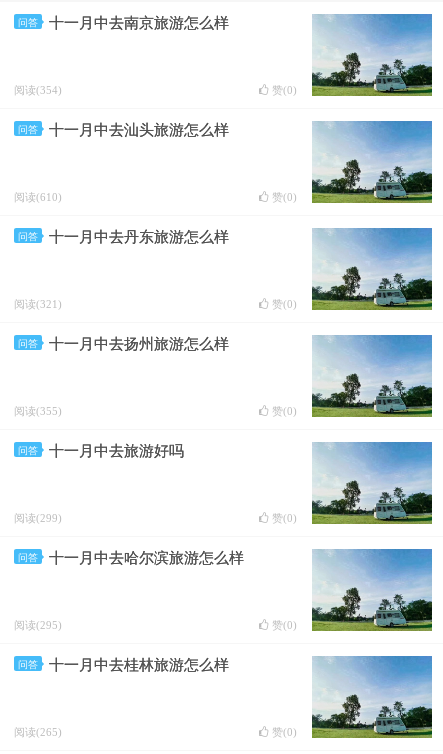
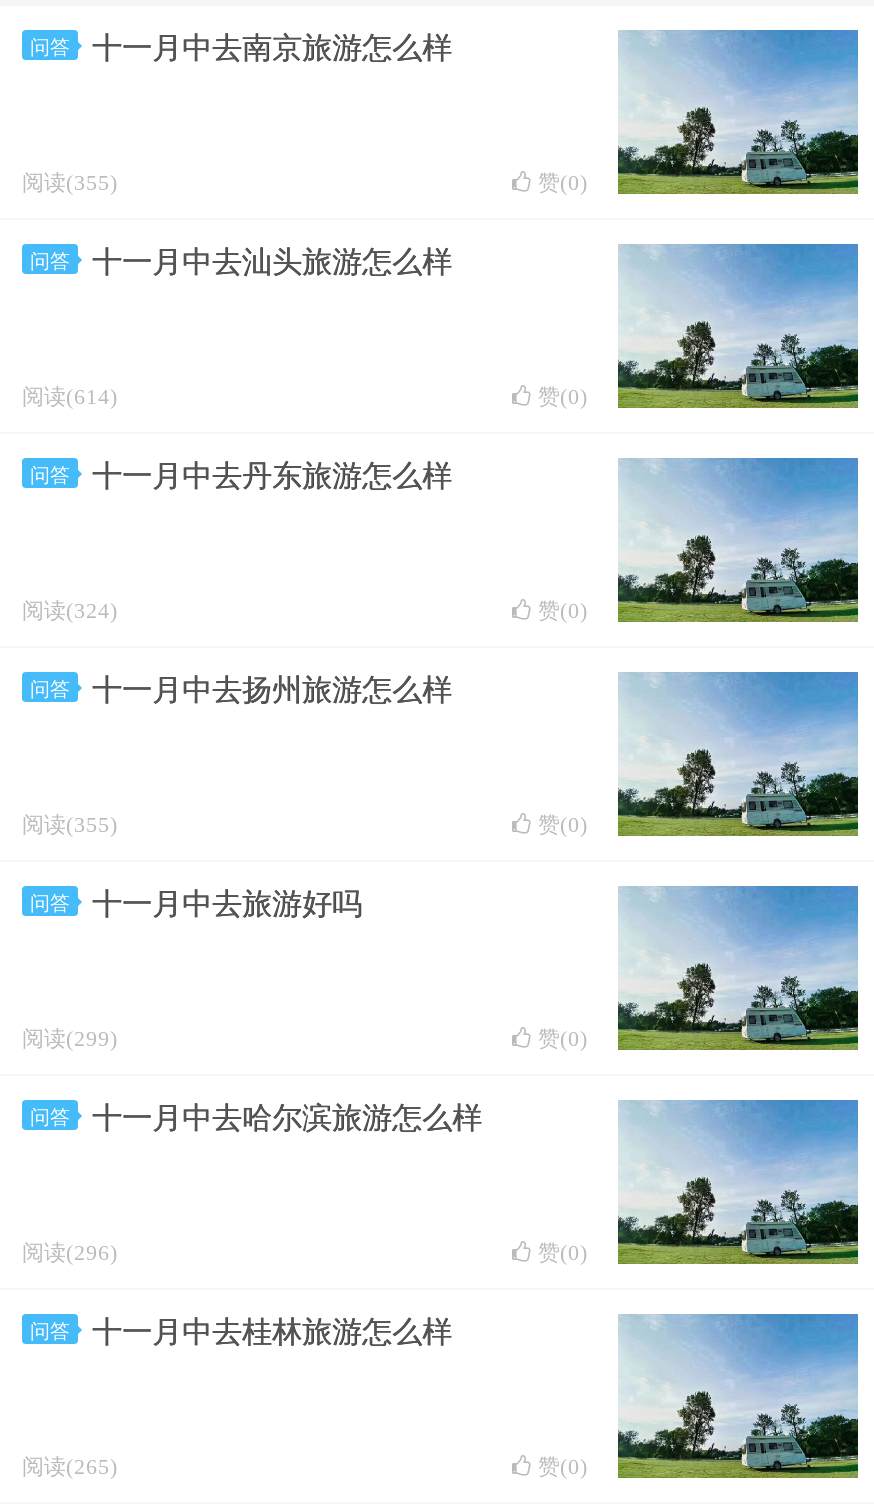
- 阅读(354)
+ 阅读(355)

- 阅读(610)
+ 阅读(614)

- 阅读(321)
+ 阅读(324)

- 阅读(295)
+ 阅读(296)
